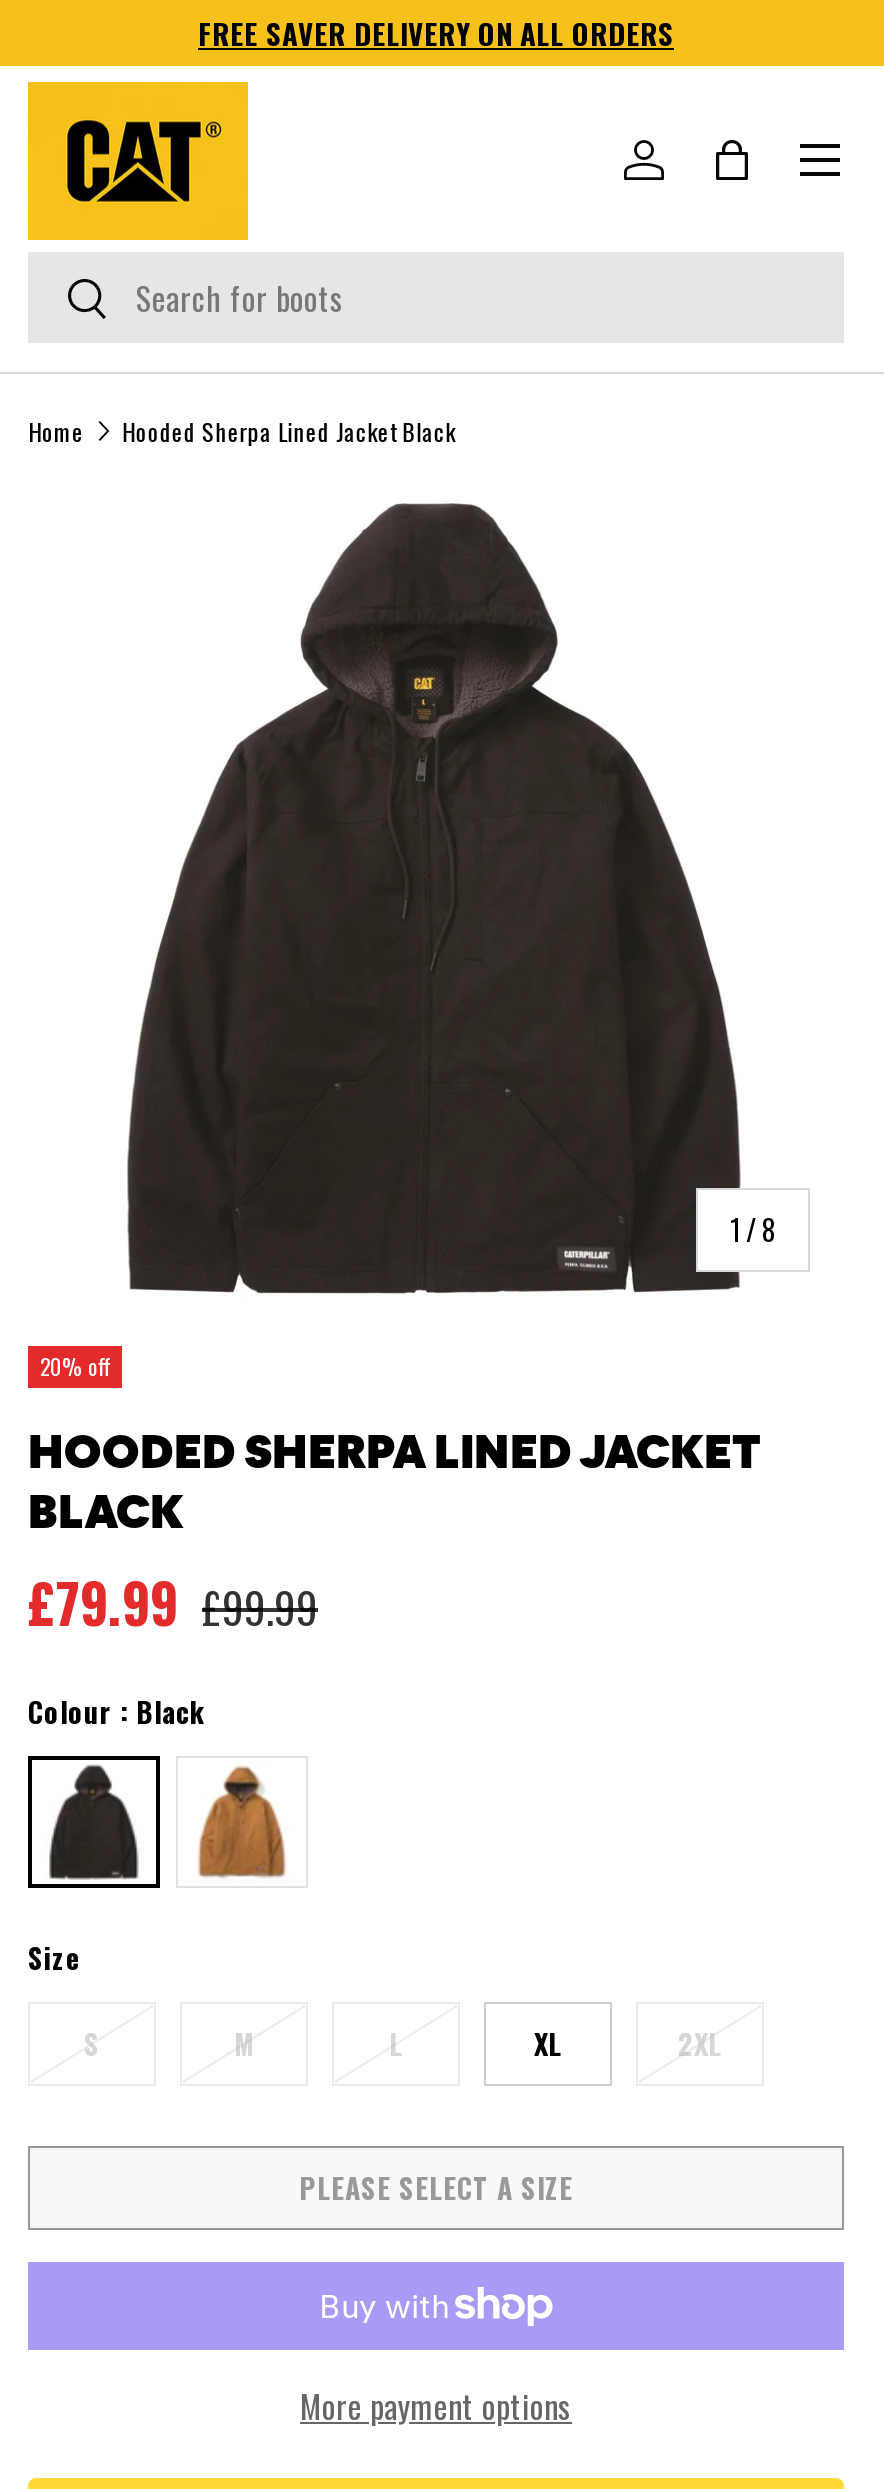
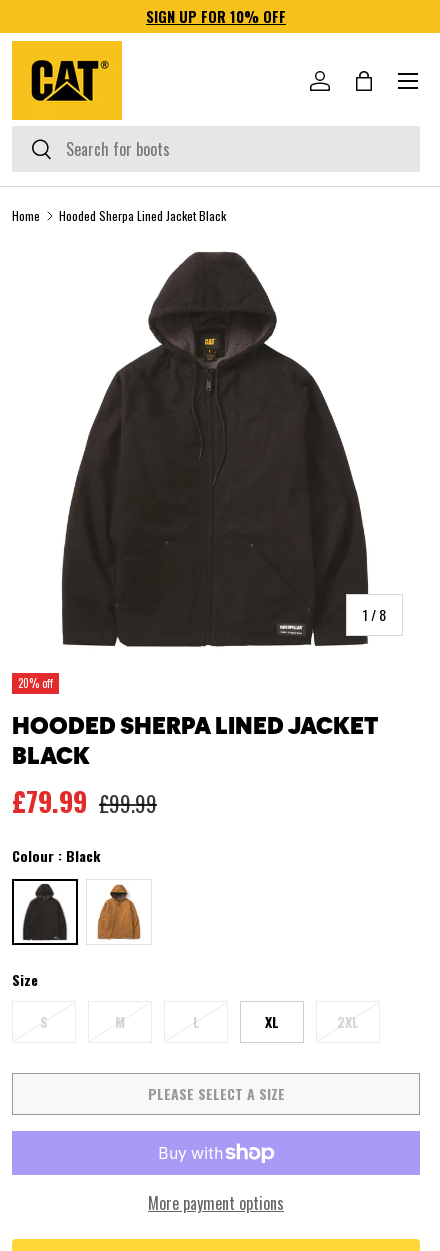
- FREE SAVER DELIVERY ON ALL ORDERS
+ SIGN UP FOR 10% OFF
